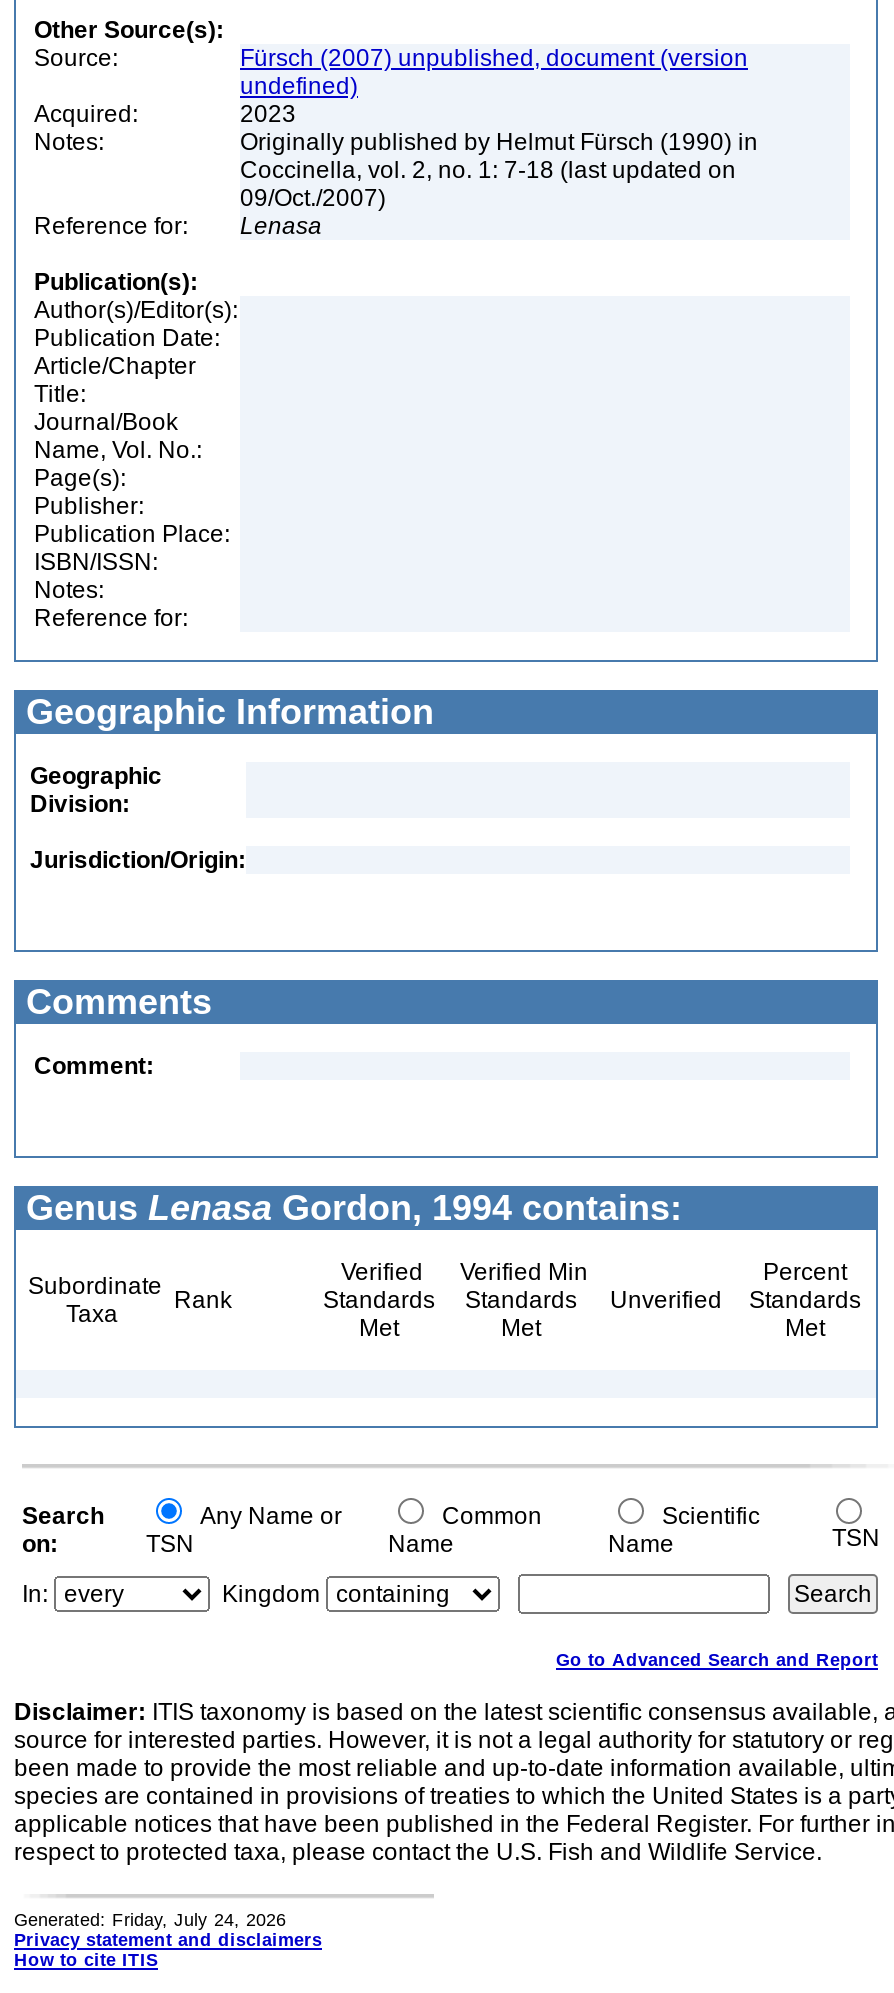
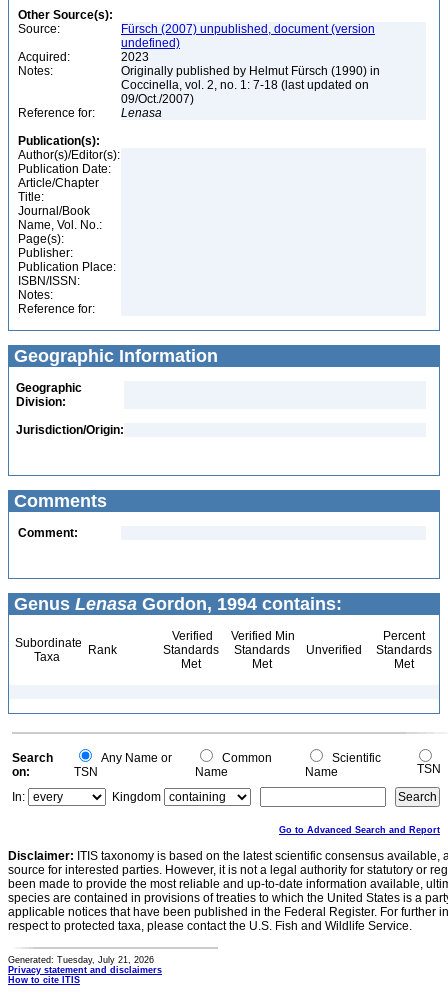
- Generated: Friday, July 24, 2026
+ Generated: Tuesday, July 21, 2026
